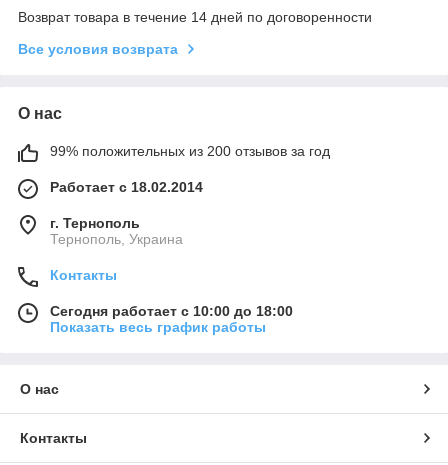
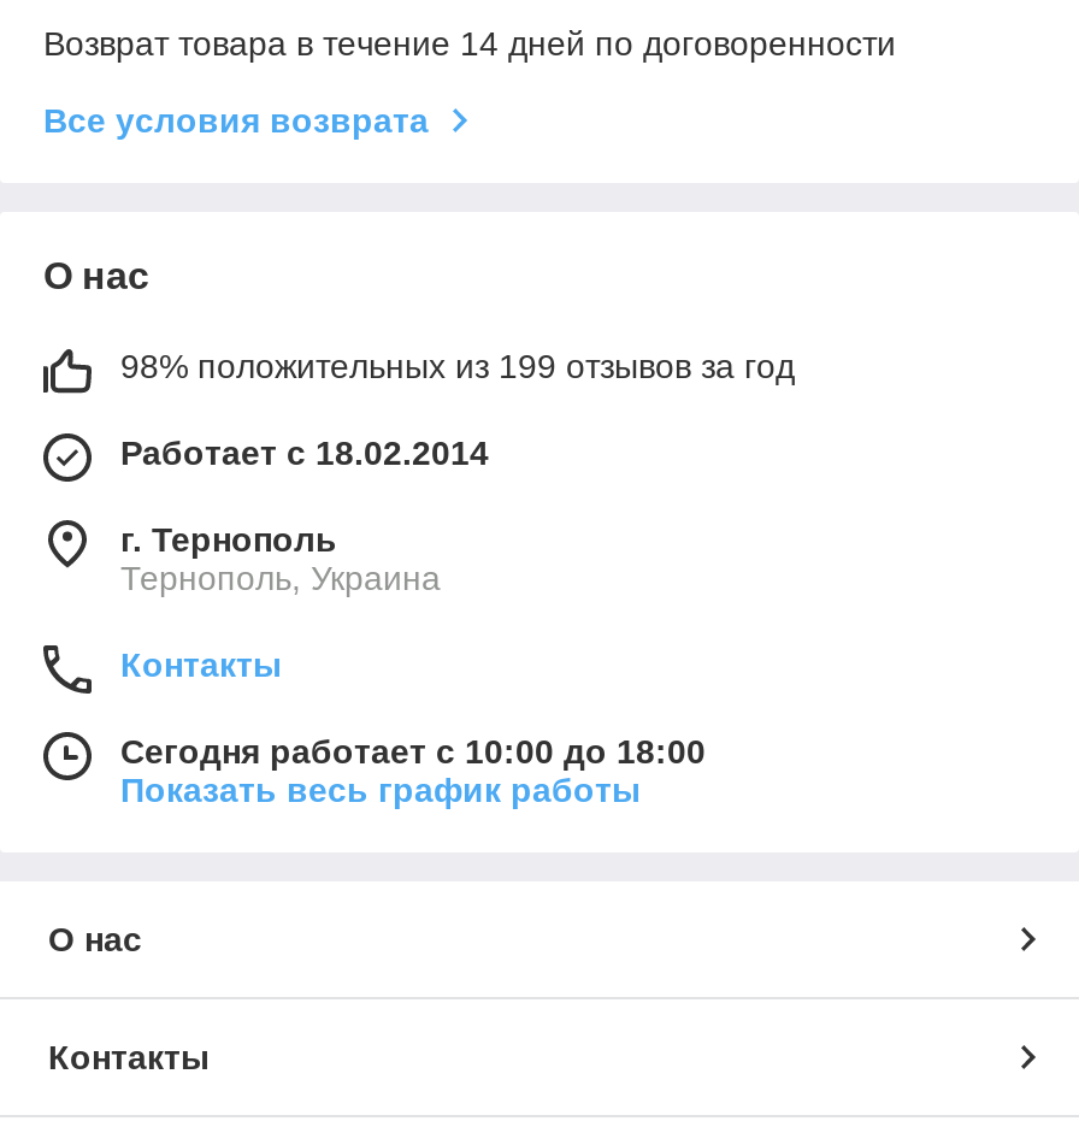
- 99% положительных из 200 отзывов за год
+ 98% положительных из 199 отзывов за год
